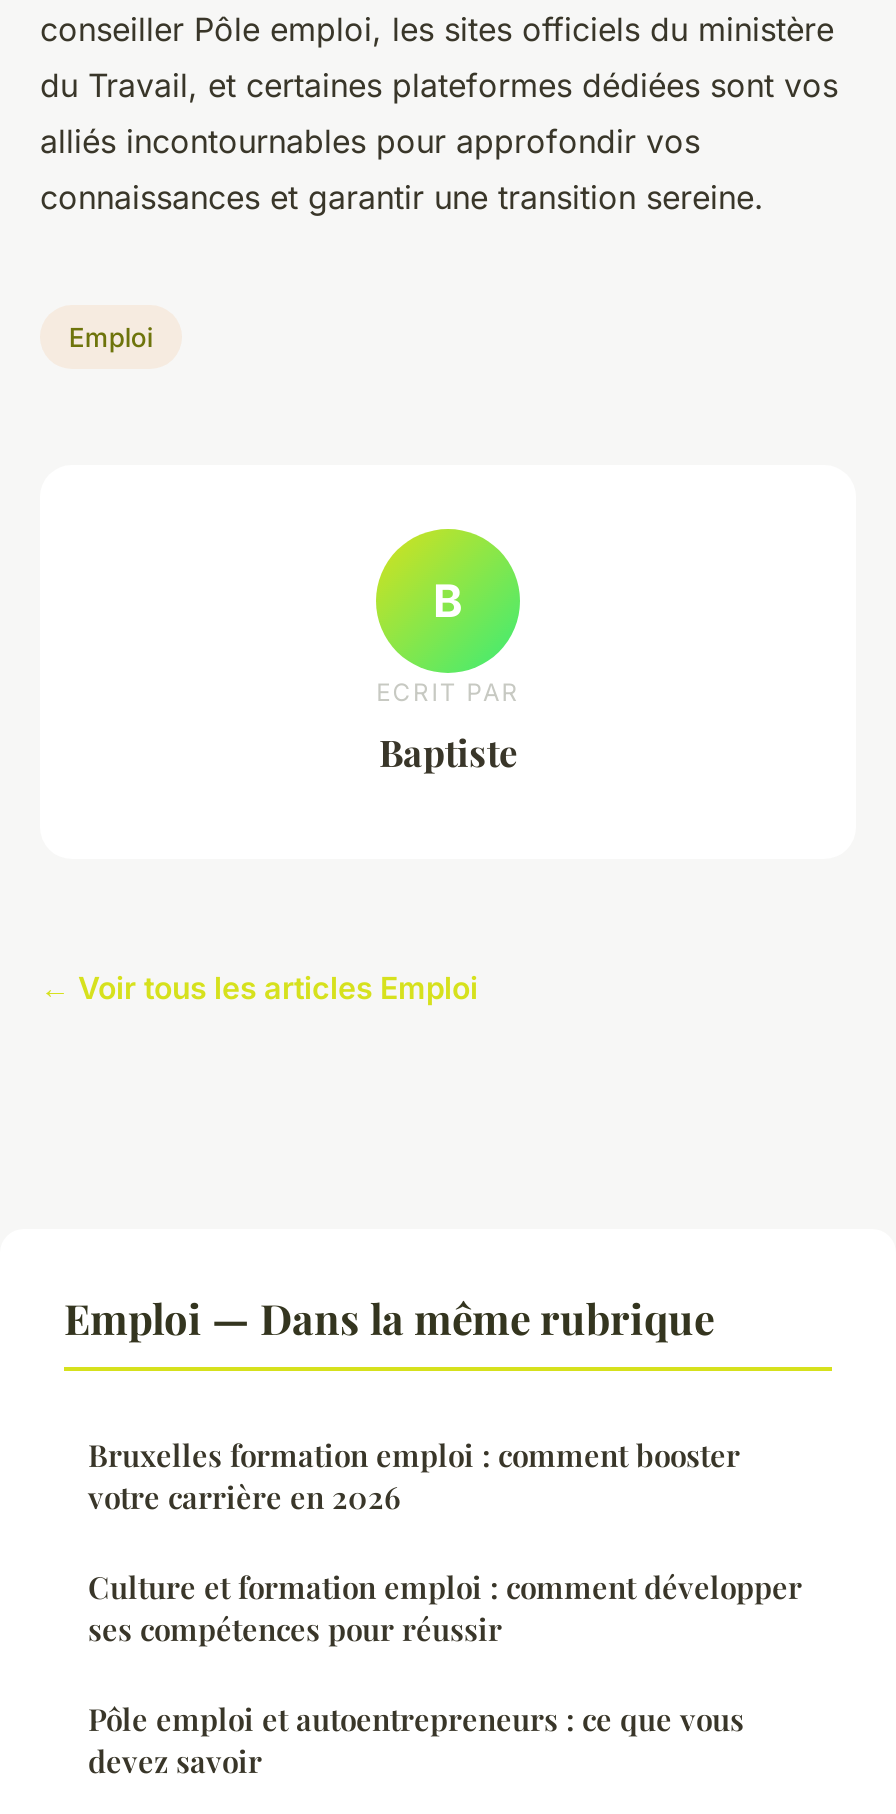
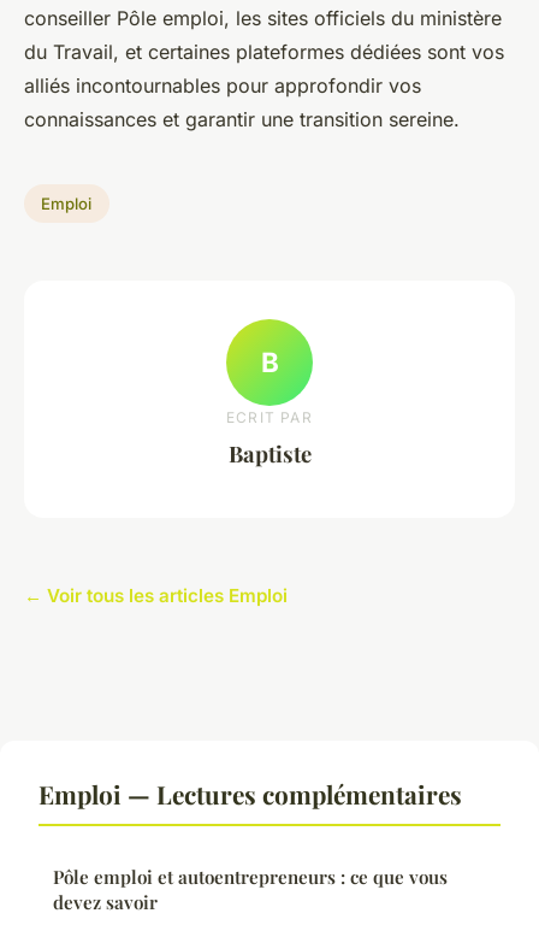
- Emploi — Dans la même rubrique
- Bruxelles formation emploi : comment booster
- votre carrière en 2026
- Culture et formation emploi : comment développer
- ses compétences pour réussir
+ Emploi — Lectures complémentaires
